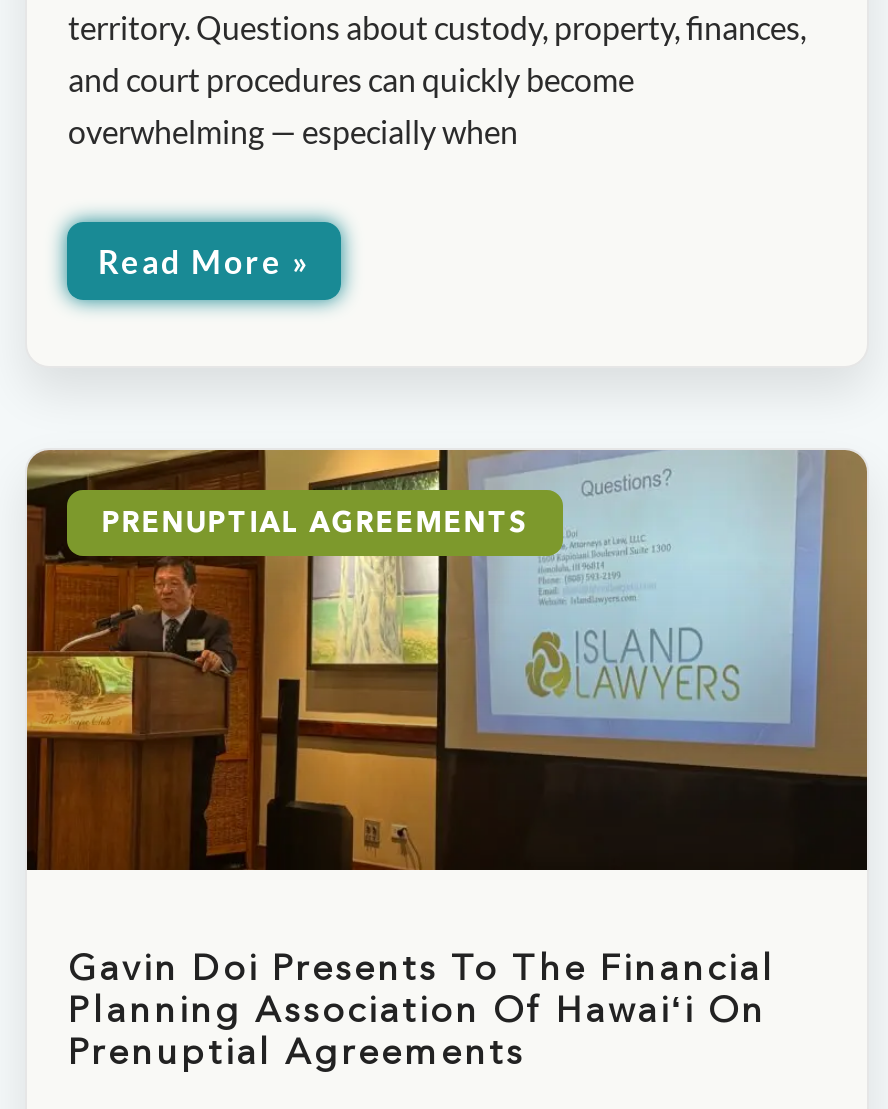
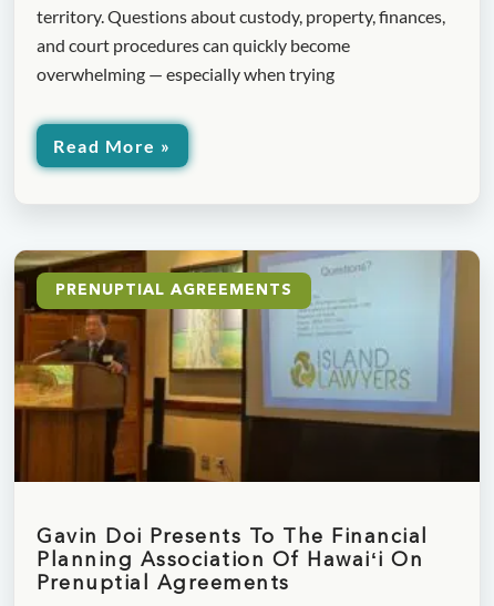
- overwhelming — especially when
+ overwhelming — especially when trying
